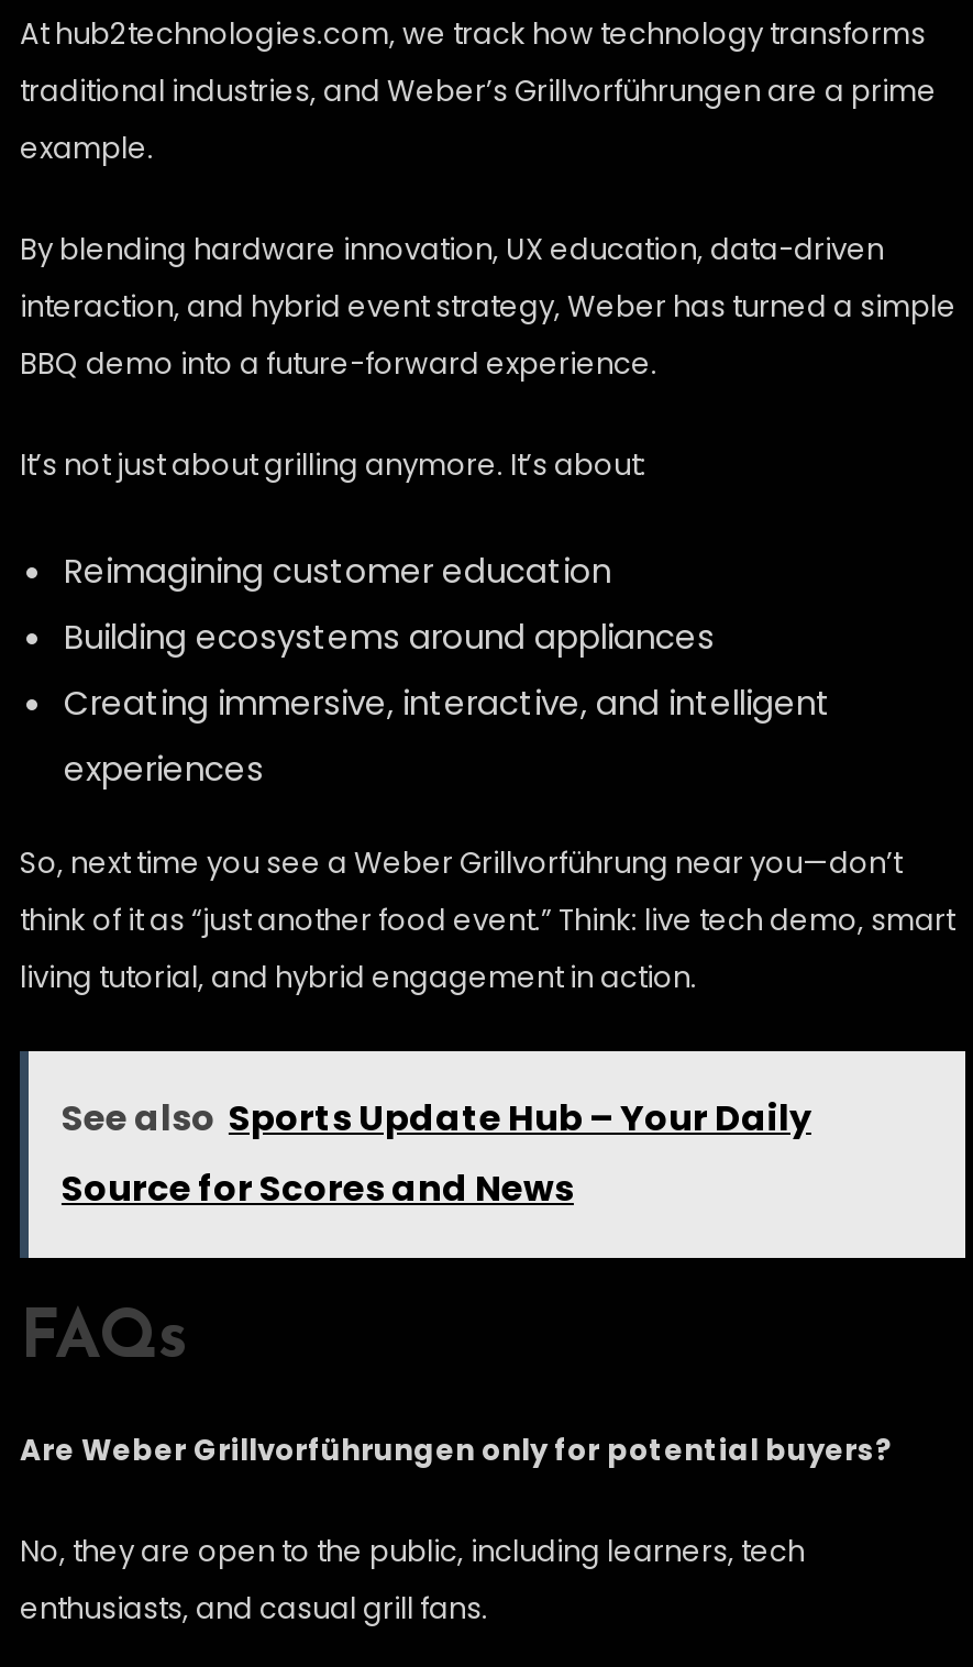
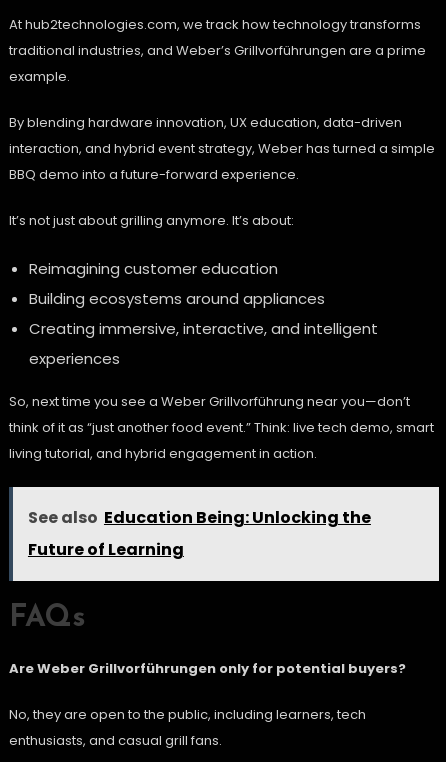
- See also Sports Update Hub – Your Daily
- Source for Scores and News
+ See also Education Being: Unlocking the
+ Future of Learning
